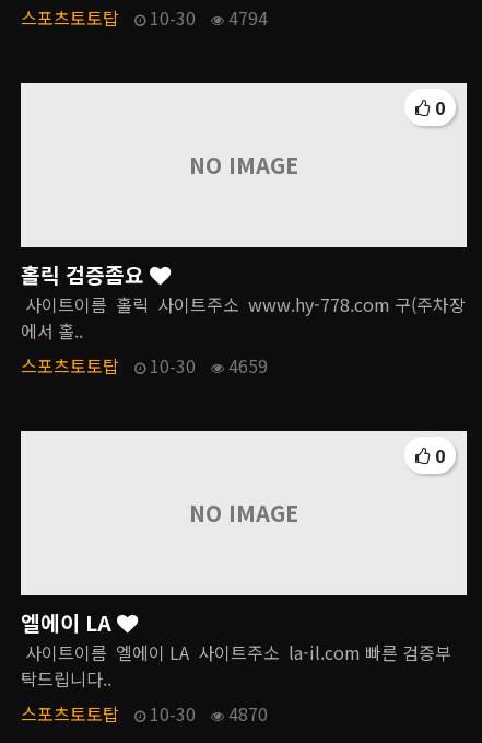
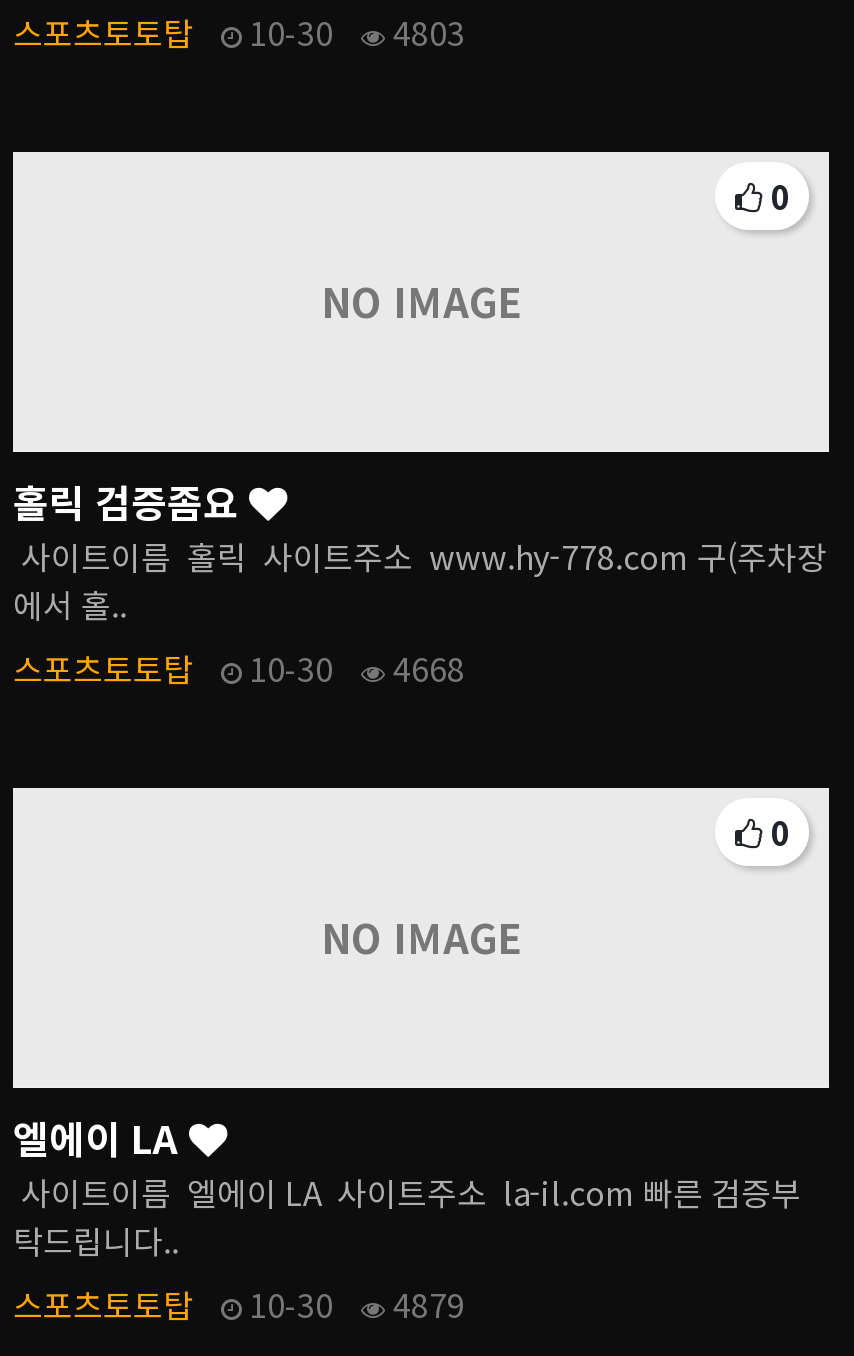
- 스포츠토토탑 10-30 4794
+ 스포츠토토탑 10-30 4803

- 스포츠토토탑 10-30 4659
+ 스포츠토토탑 10-30 4668

- 스포츠토토탑 10-30 4870
+ 스포츠토토탑 10-30 4879
